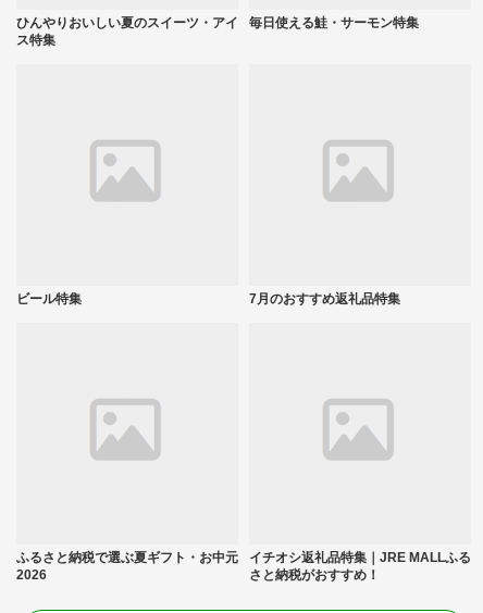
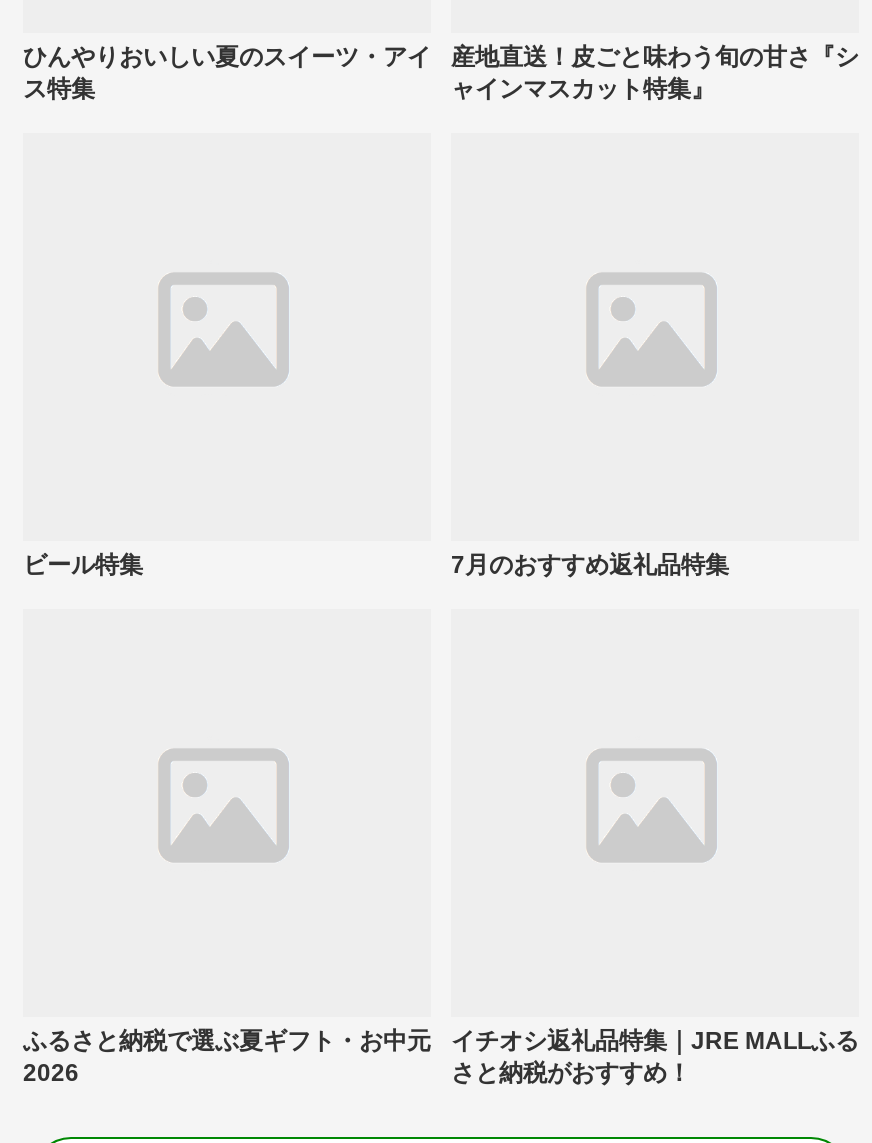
- 毎日使える鮭・サーモン特集
+ 産地直送！皮ごと味わう旬の甘さ『シ
+ ャインマスカット特集』
